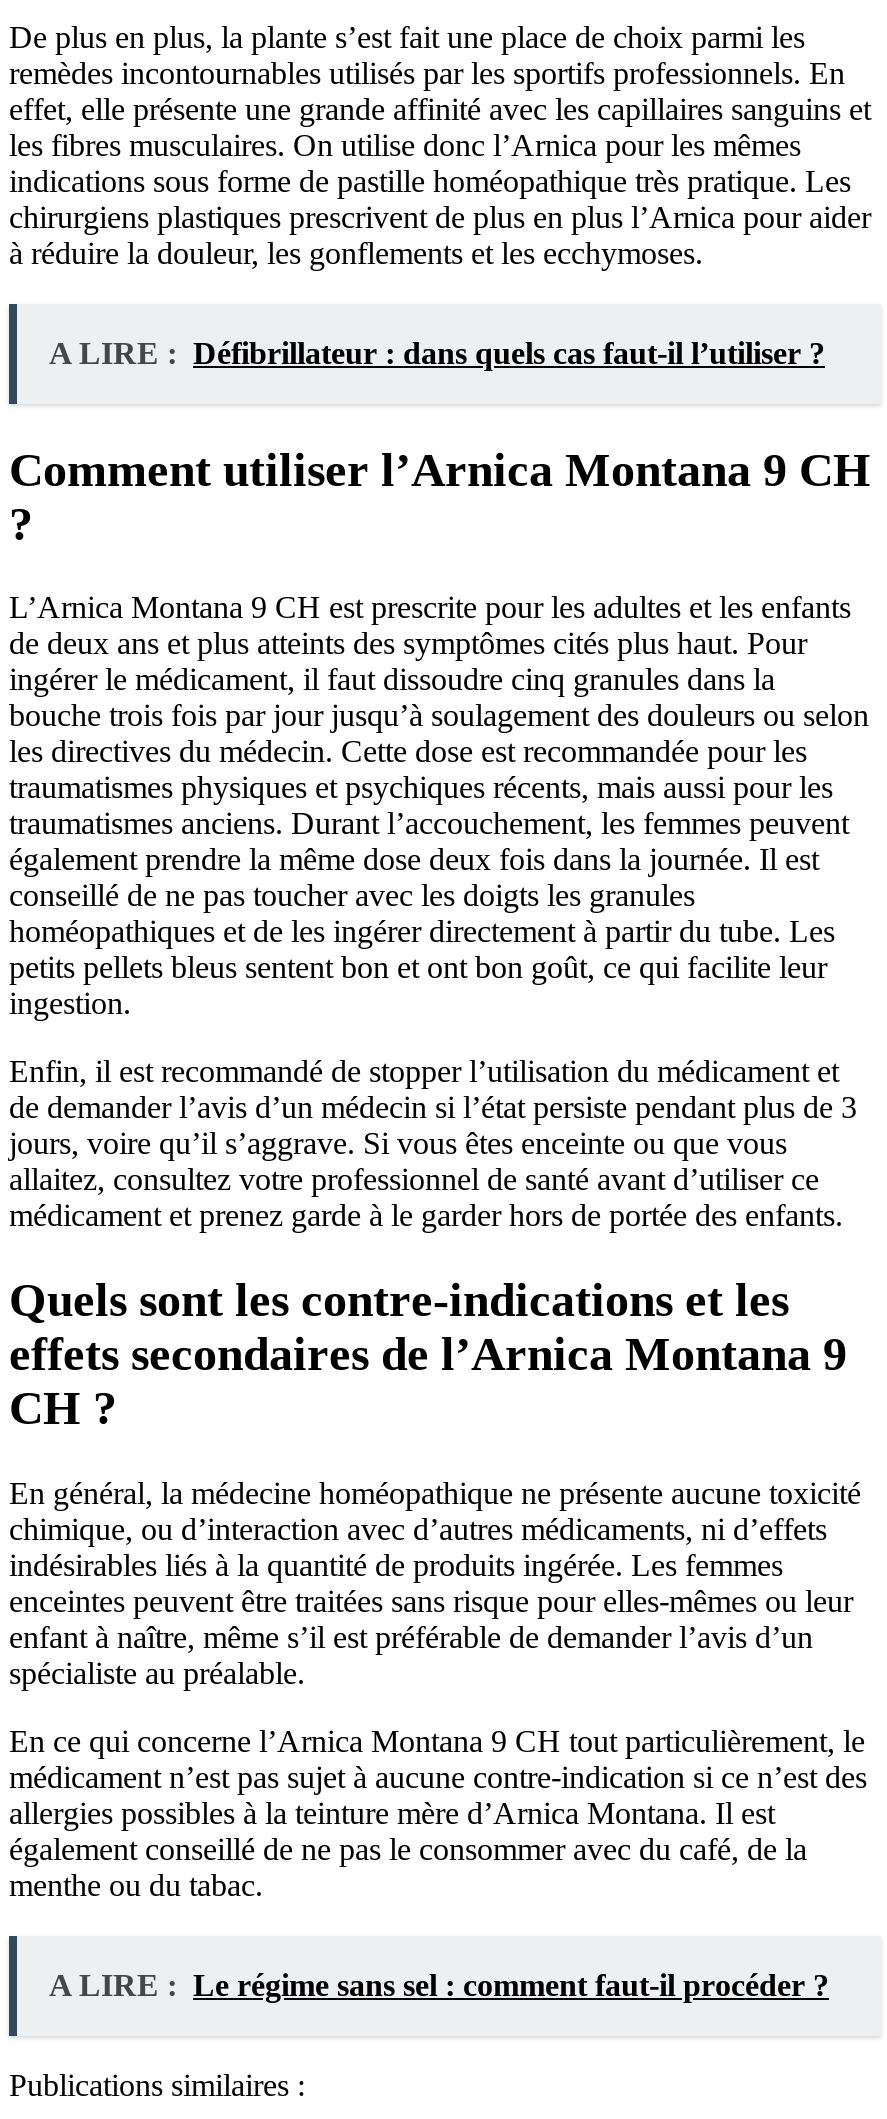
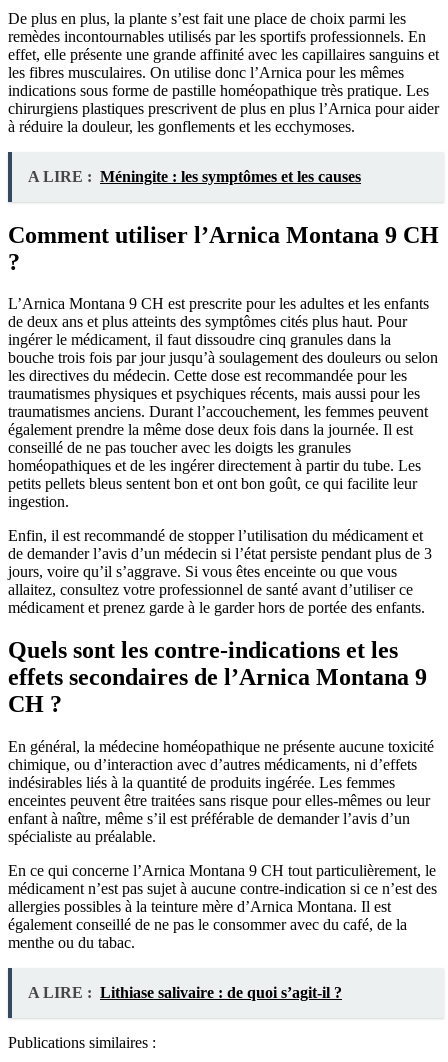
- A LIRE : Défibrillateur : dans quels cas faut-il l’utiliser ?
+ A LIRE : Méningite : les symptômes et les causes

- A LIRE : Le régime sans sel : comment faut-il procéder ?
+ A LIRE : Lithiase salivaire : de quoi s’agit-il ?
